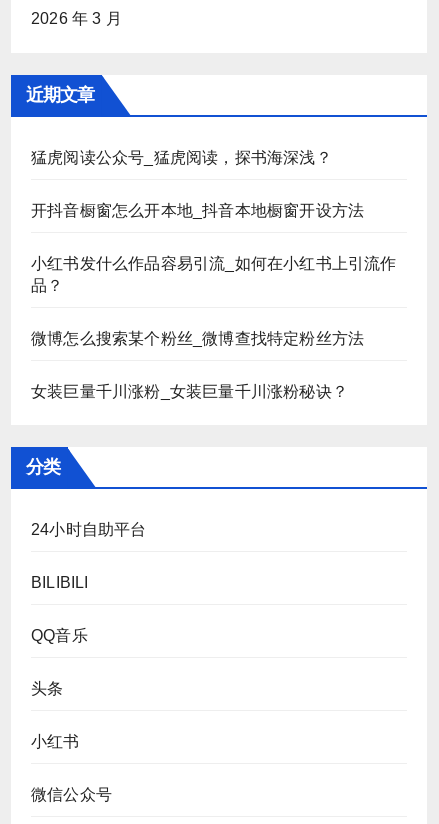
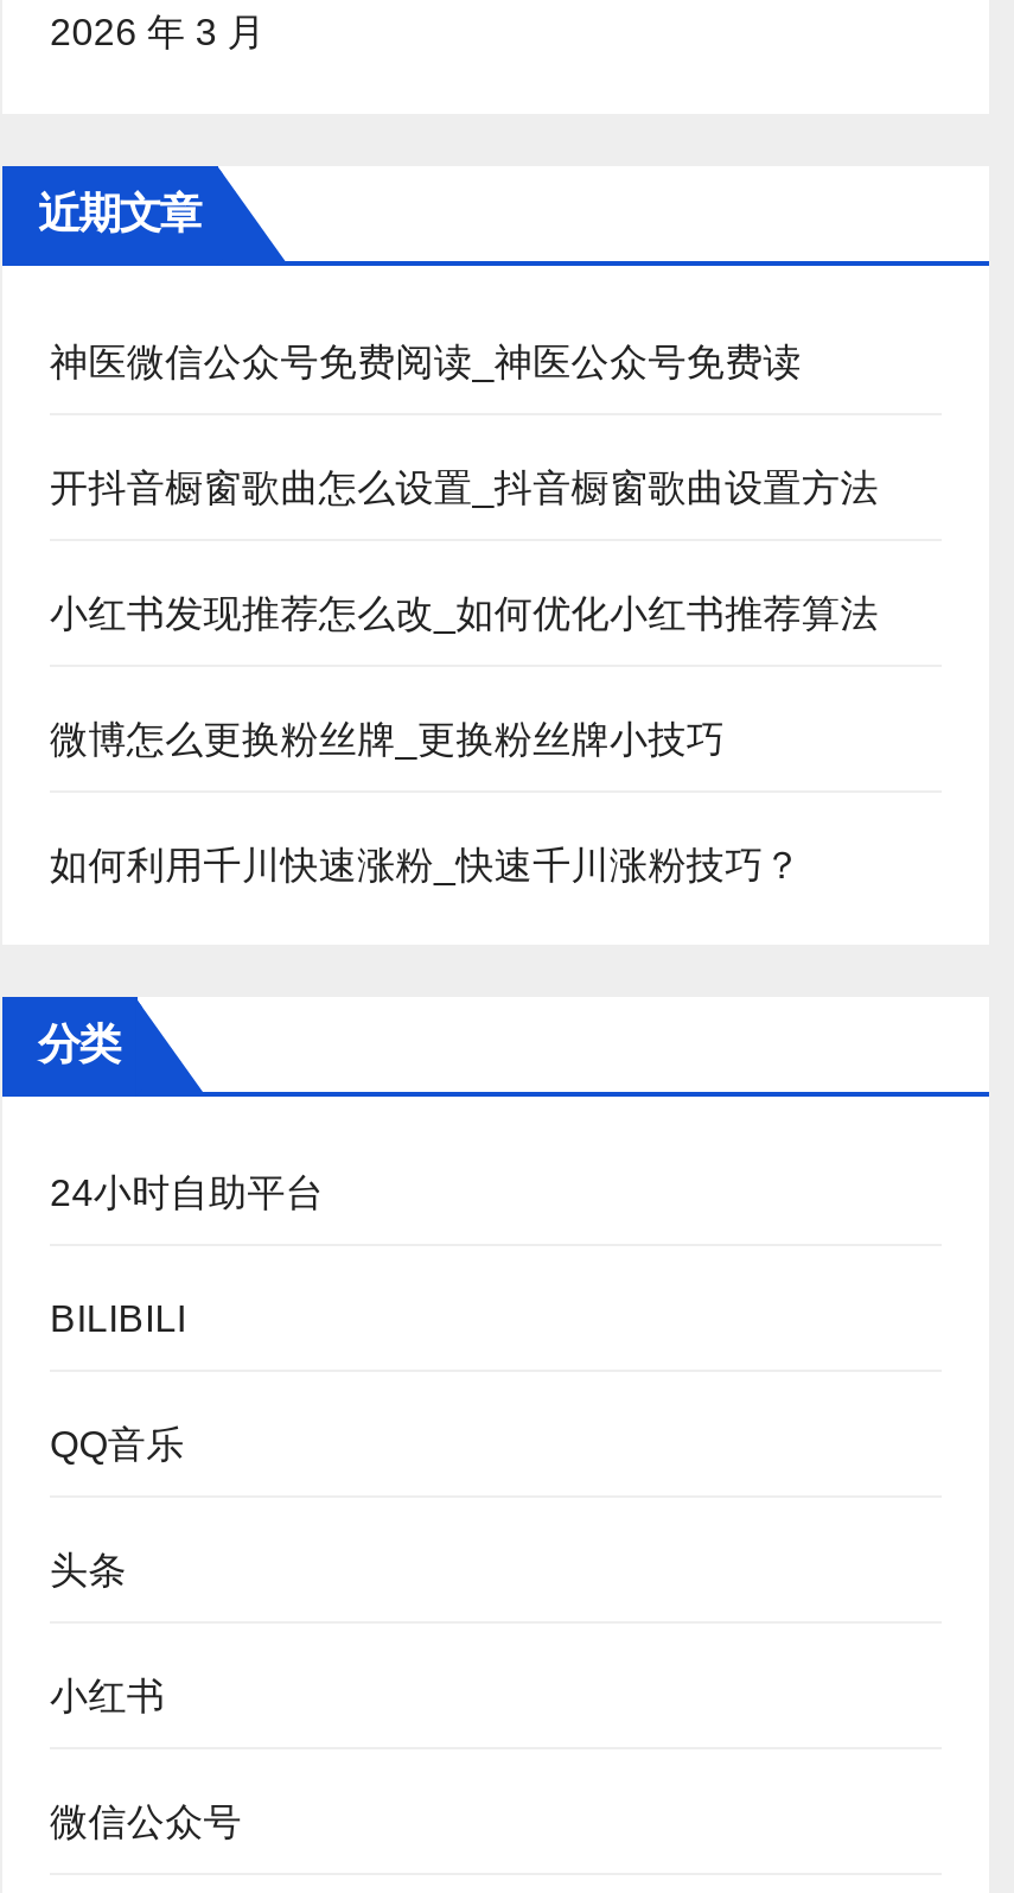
- 猛虎阅读公众号_猛虎阅读，探书海深浅？
+ 神医微信公众号免费阅读_神医公众号免费读

- 开抖音橱窗怎么开本地_抖音本地橱窗开设方法
+ 开抖音橱窗歌曲怎么设置_抖音橱窗歌曲设置方法

- 小红书发什么作品容易引流_如何在小红书上引流作
- 品？
+ 小红书发现推荐怎么改_如何优化小红书推荐算法

- 微博怎么搜索某个粉丝_微博查找特定粉丝方法
+ 微博怎么更换粉丝牌_更换粉丝牌小技巧

- 女装巨量千川涨粉_女装巨量千川涨粉秘诀？
+ 如何利用千川快速涨粉_快速千川涨粉技巧？
